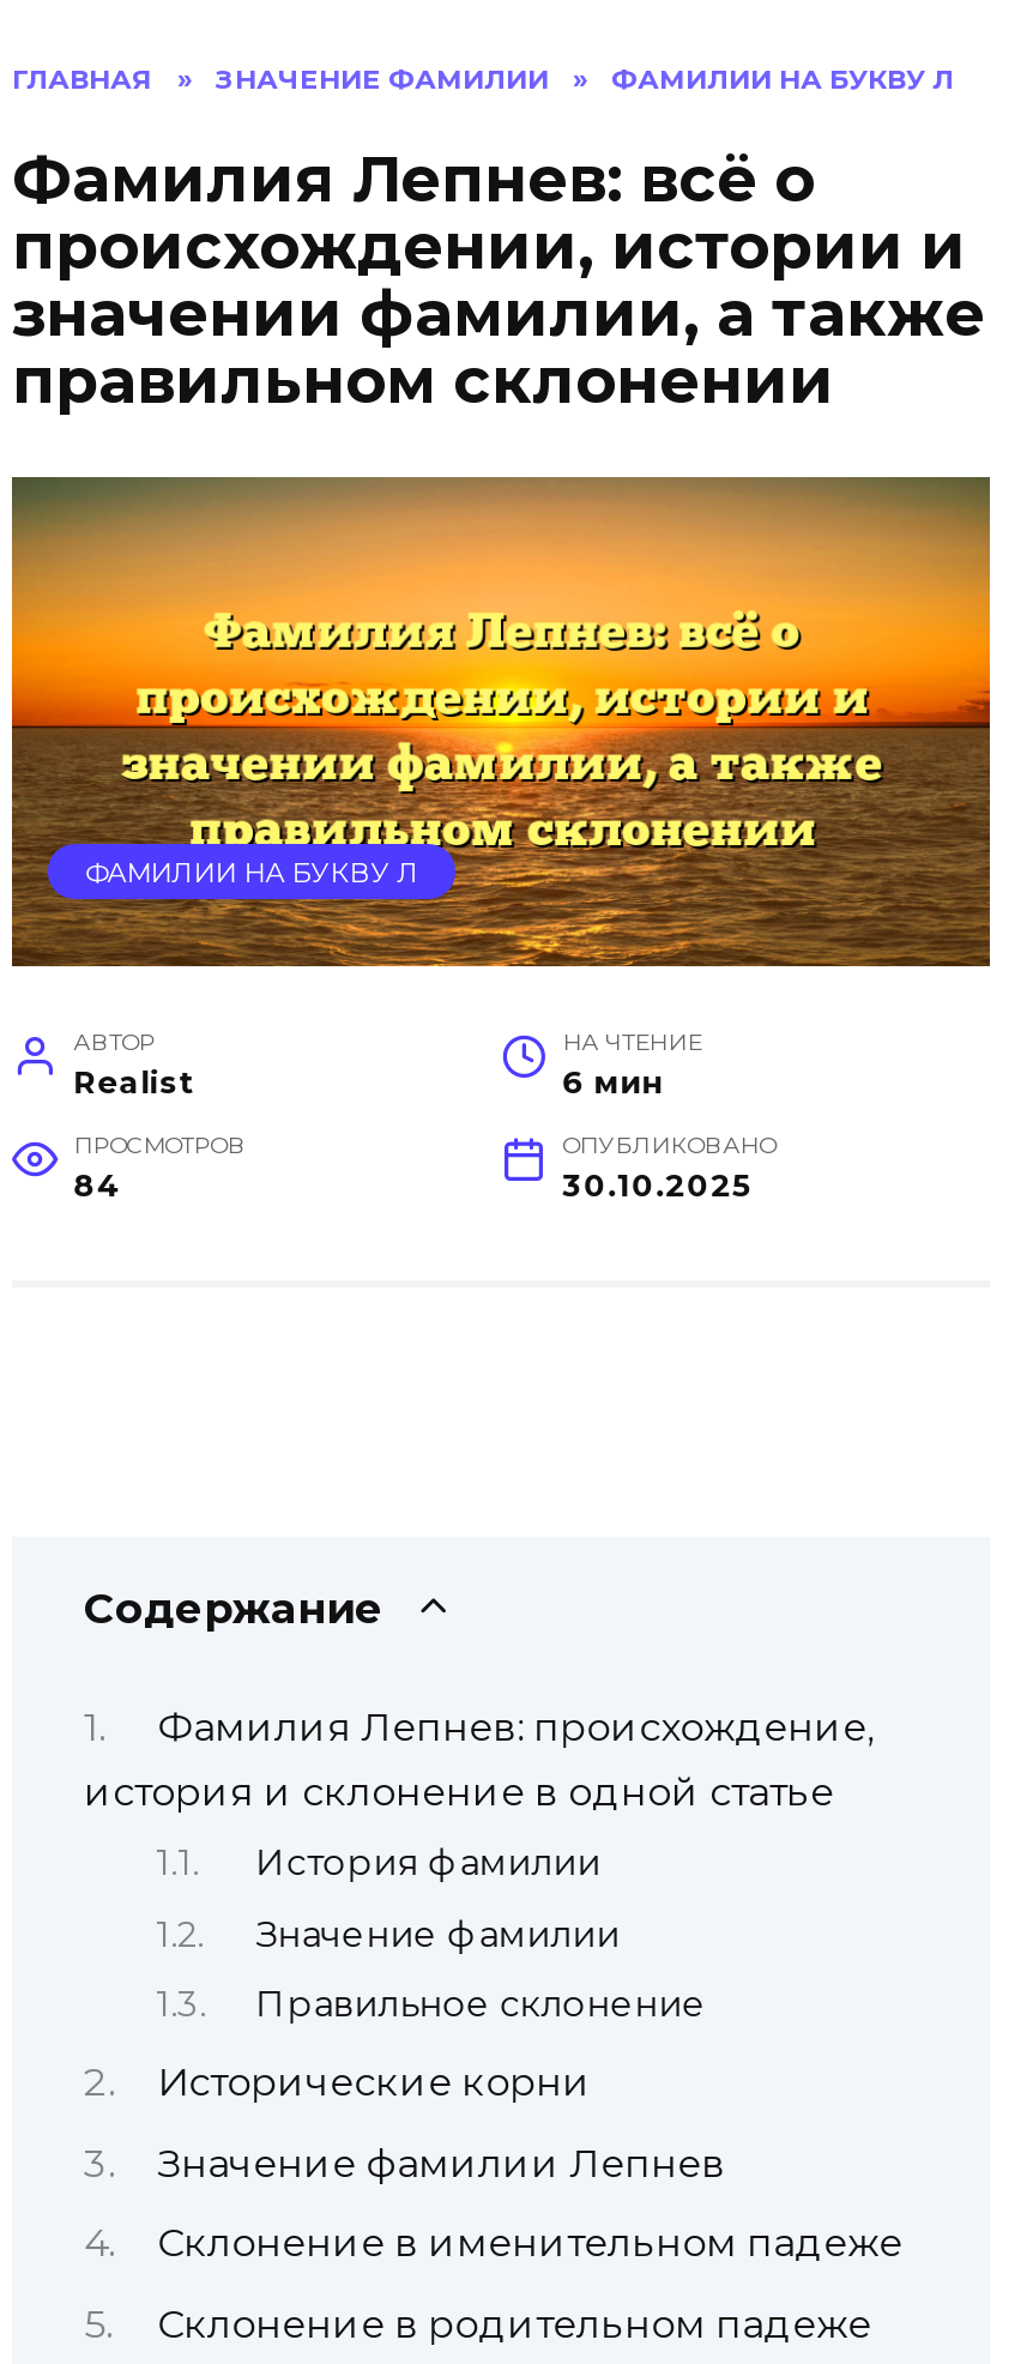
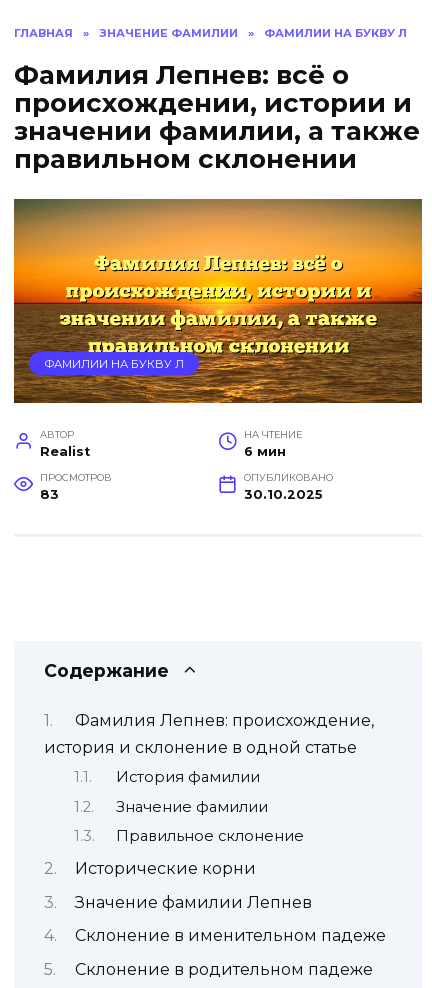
- 84
+ 83
